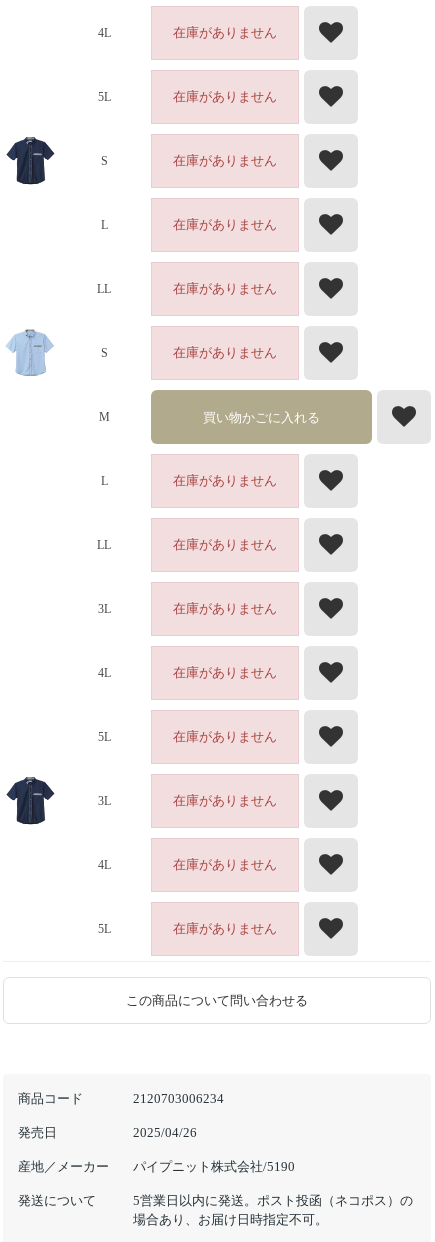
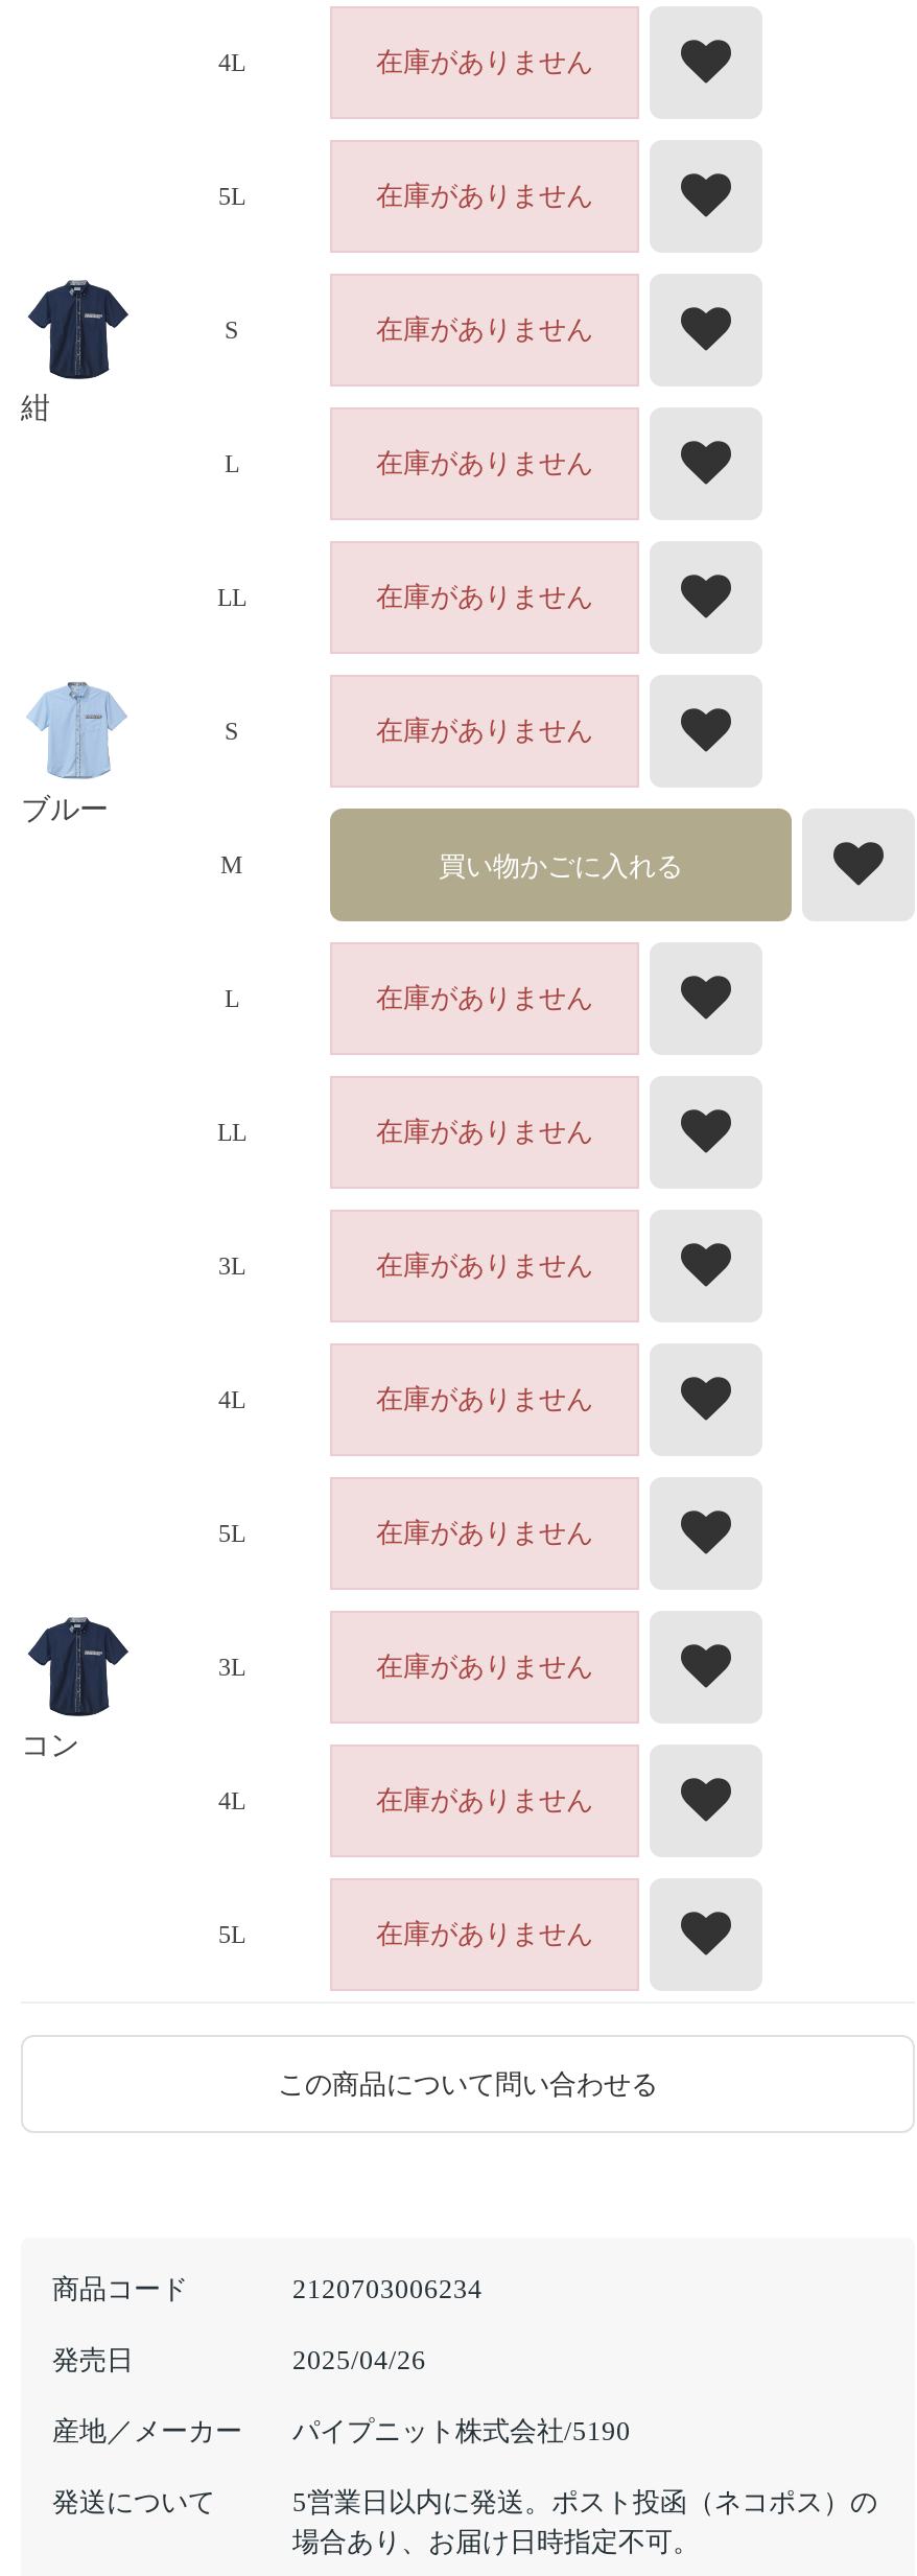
+ 紺

+ ブルー

+ コン
